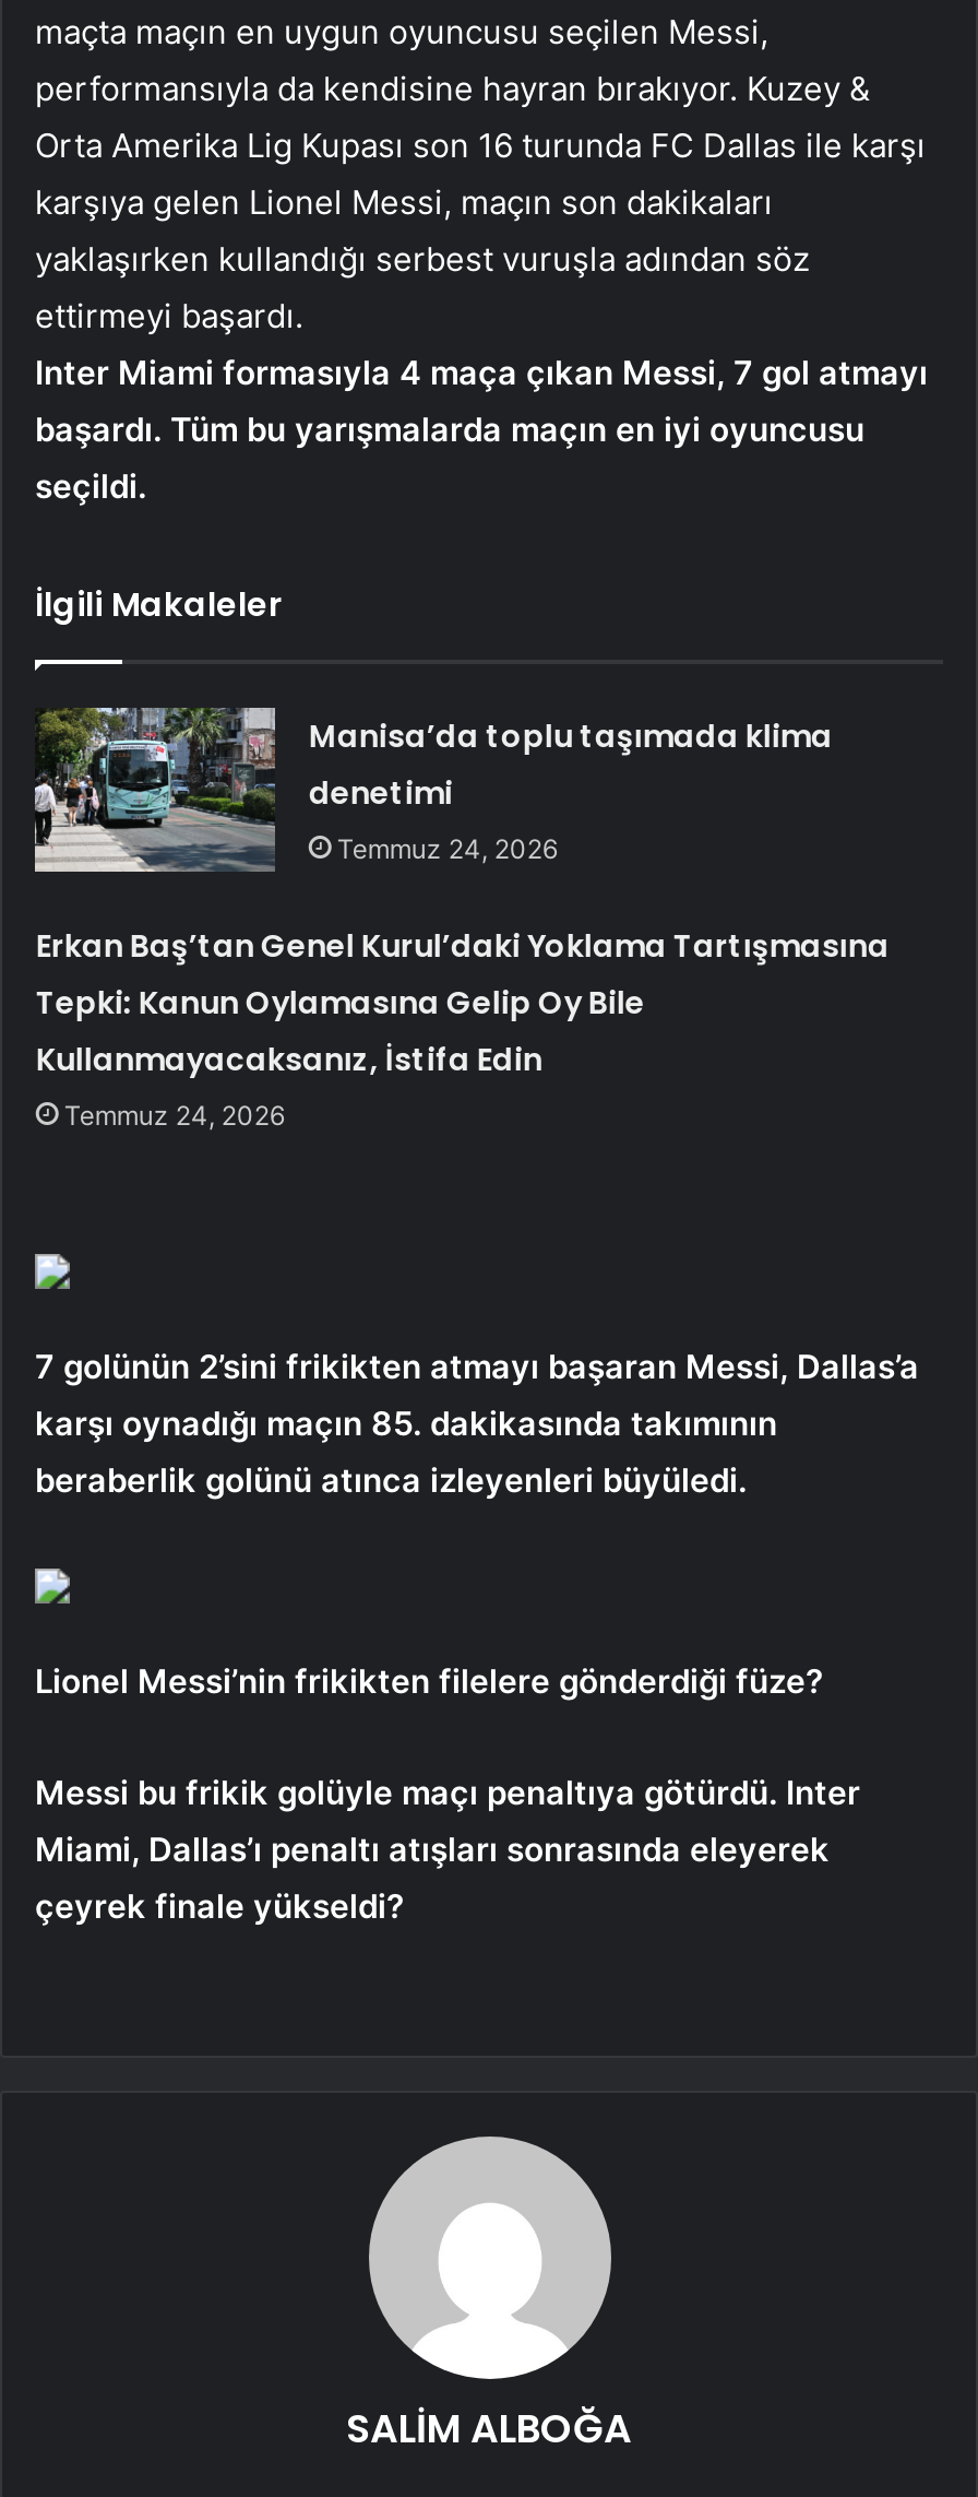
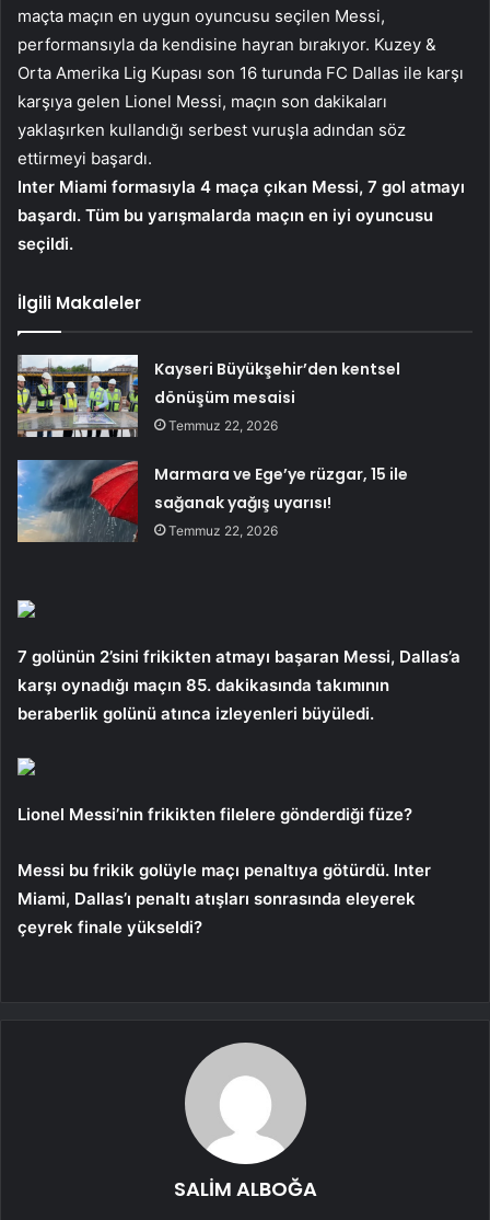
- [image]
- Manisa’da toplu taşımada klima
- denetimi
- Temmuz 24, 2026
+ [image]
+ Kayseri Büyükşehir’den kentsel
+ dönüşüm mesaisi
+ Temmuz 22, 2026

- Erkan Baş’tan Genel Kurul’daki Yoklama Tartışmasına
- Tepki: Kanun Oylamasına Gelip Oy Bile
- Kullanmayacaksanız, İstifa Edin
- Temmuz 24, 2026
+ Marmara ve Ege’ye rüzgar, 15 ile
+ sağanak yağış uyarısı!
+ Temmuz 22, 2026
